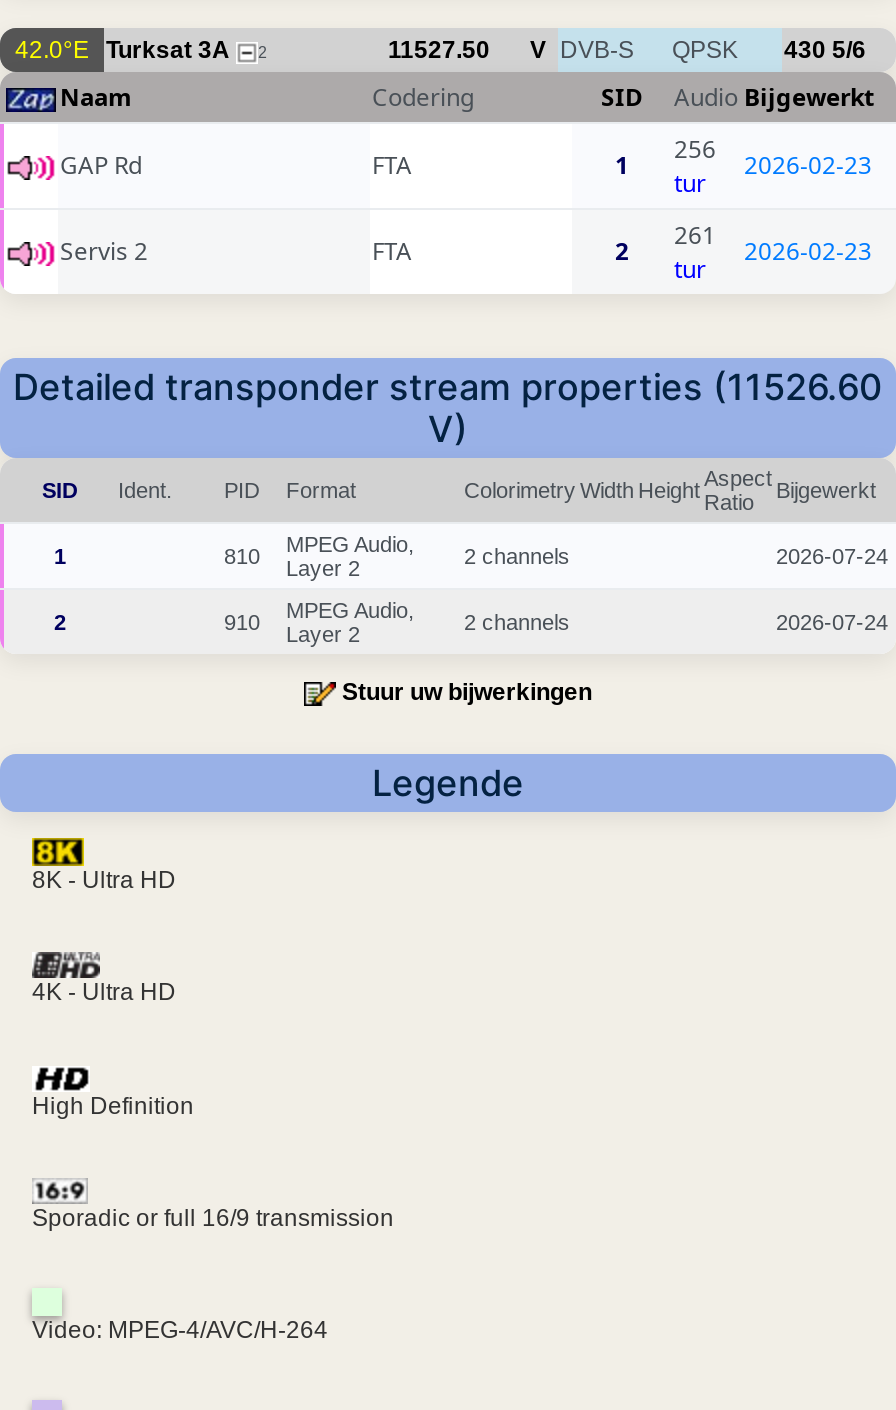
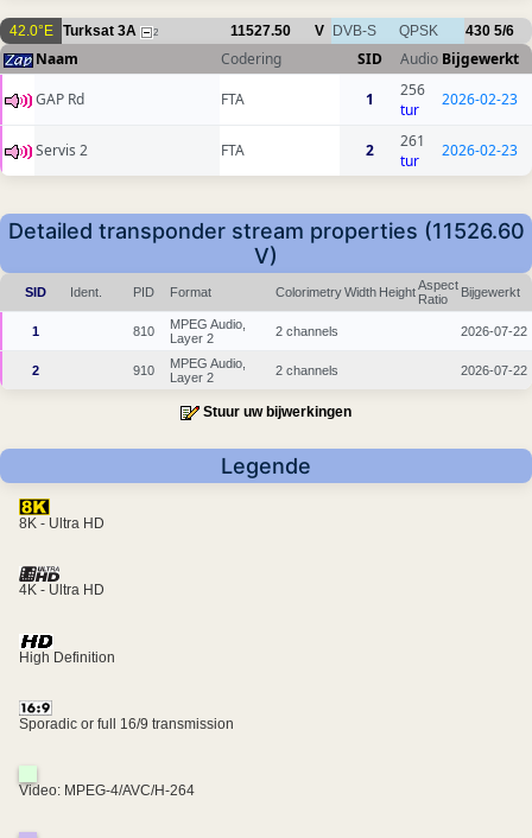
- 2026-07-24
+ 2026-07-22

- 2026-07-24
+ 2026-07-22
